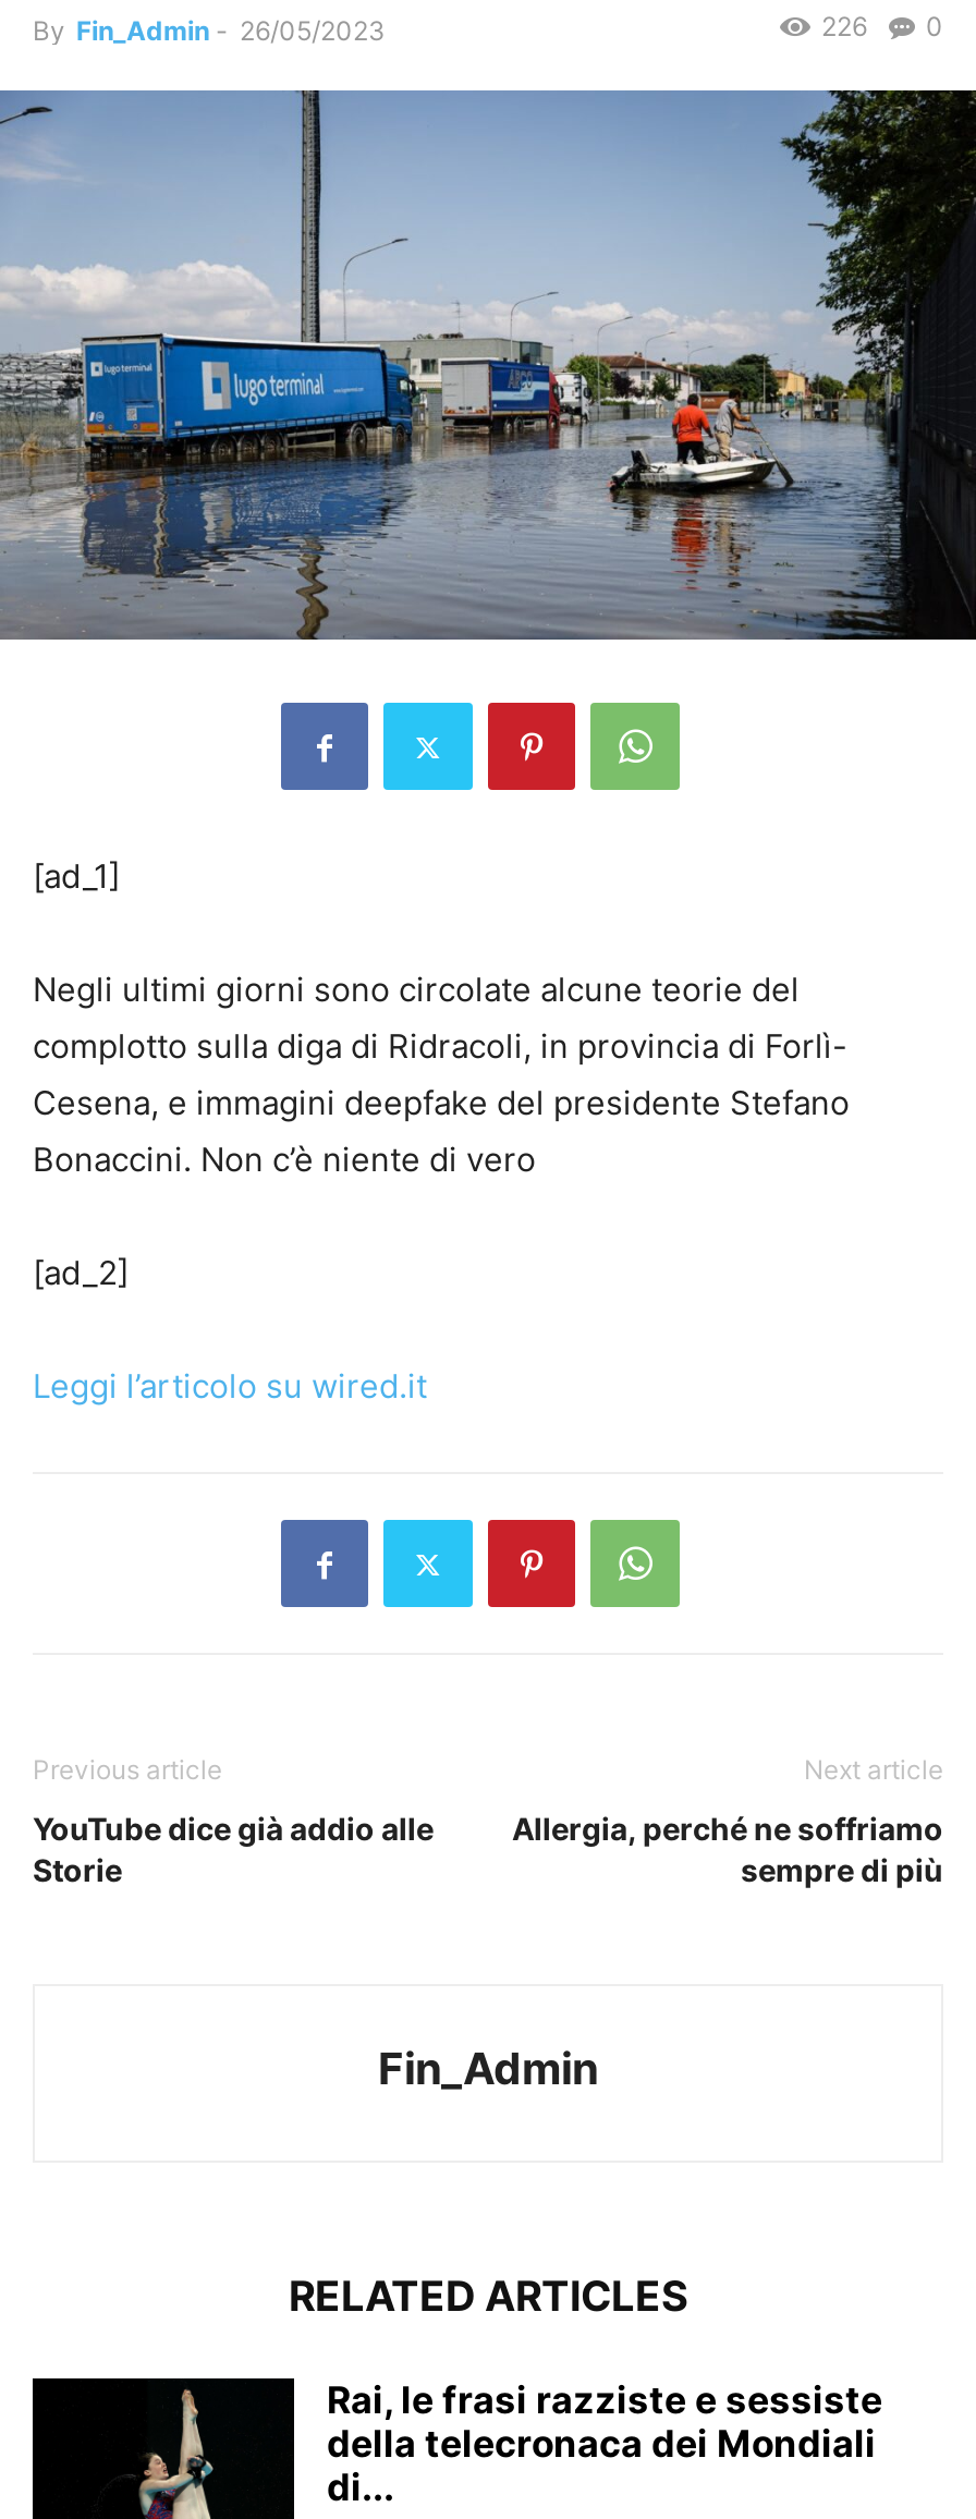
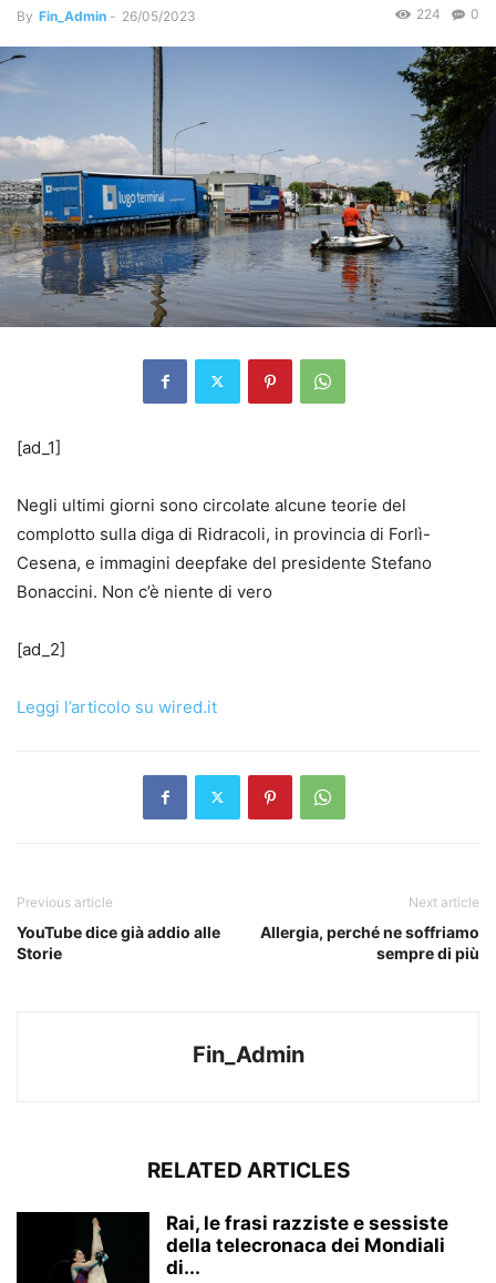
- 226 0
+ 224 0
